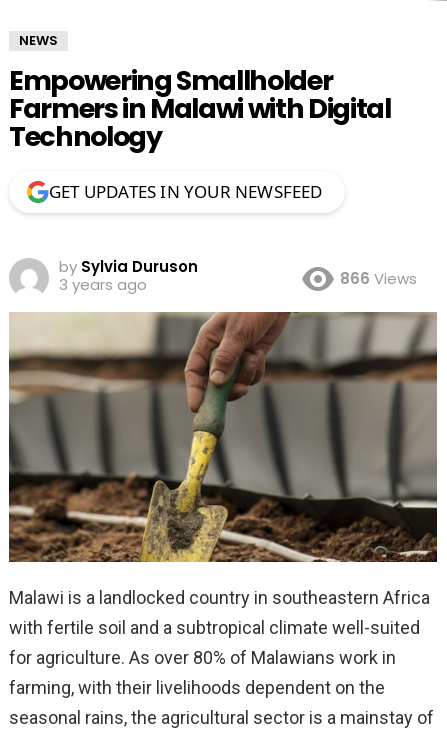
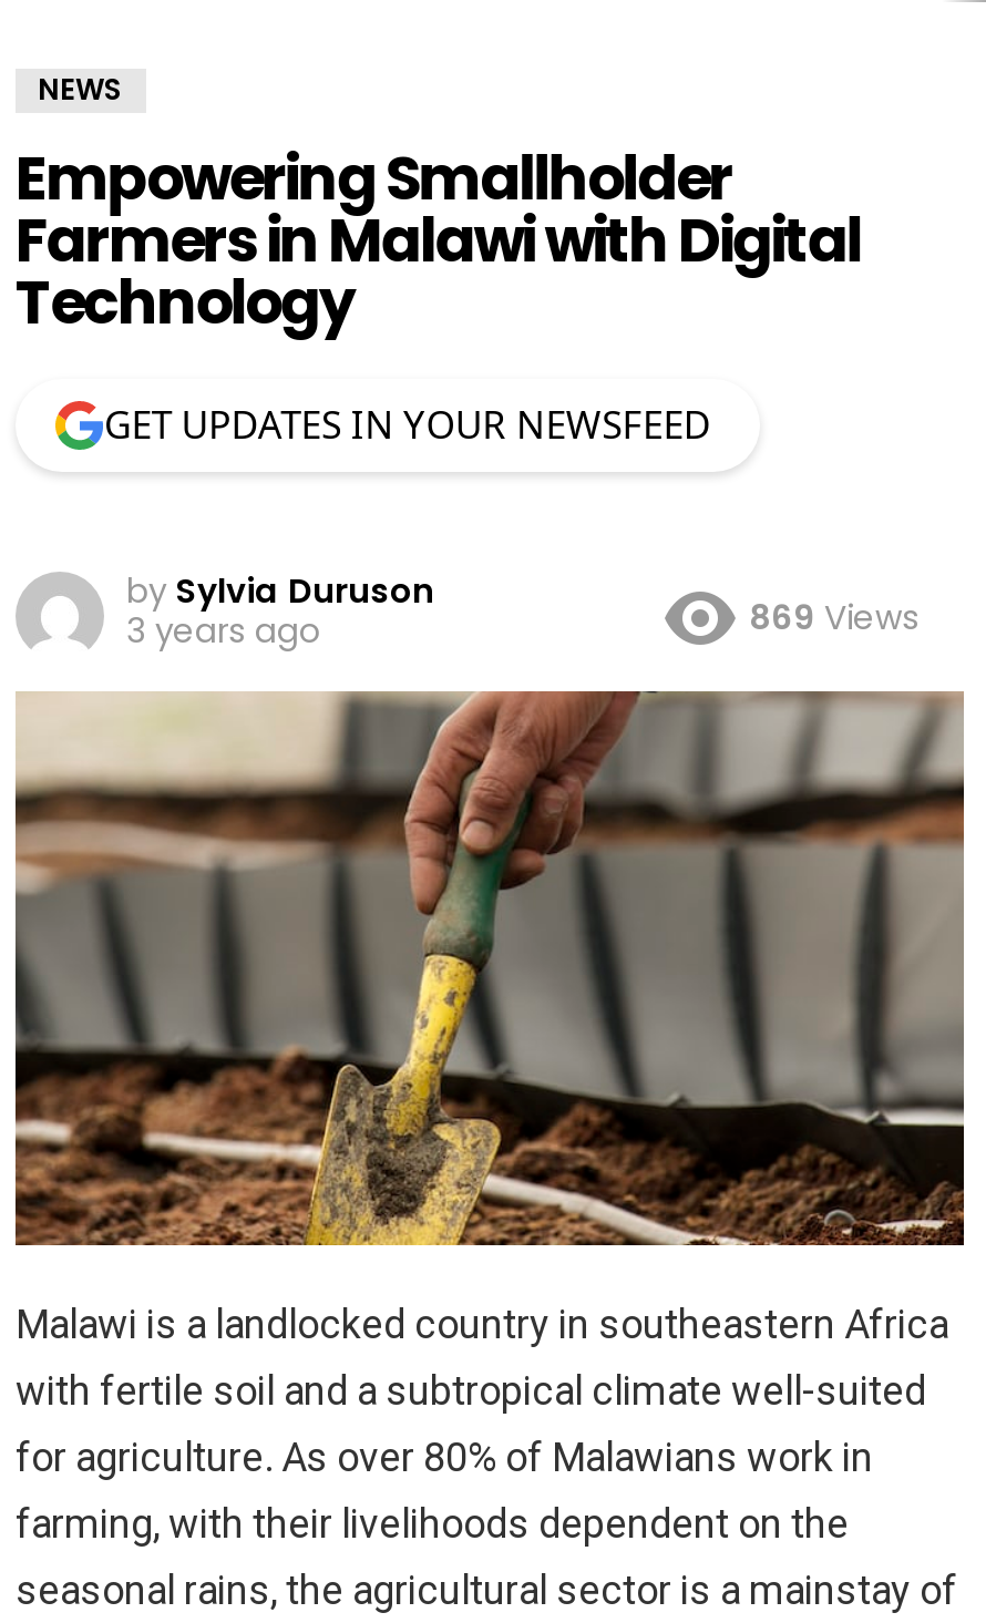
- 866 Views
+ 869 Views
